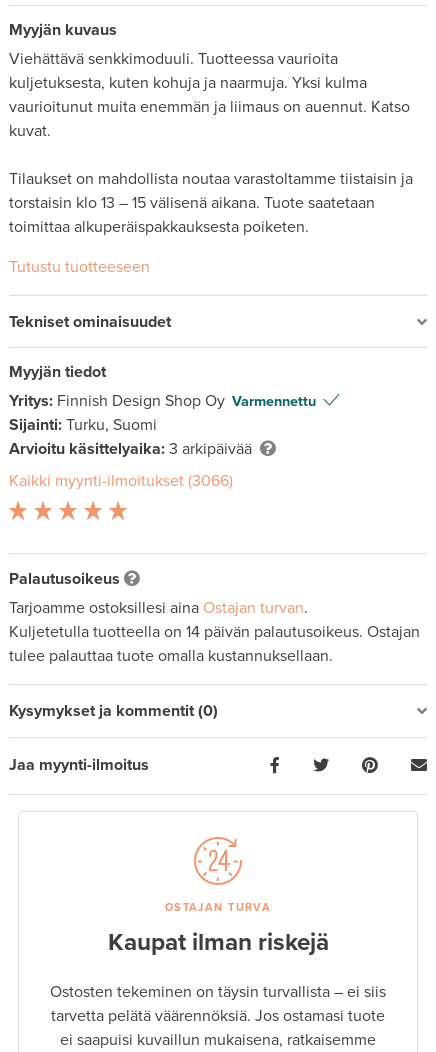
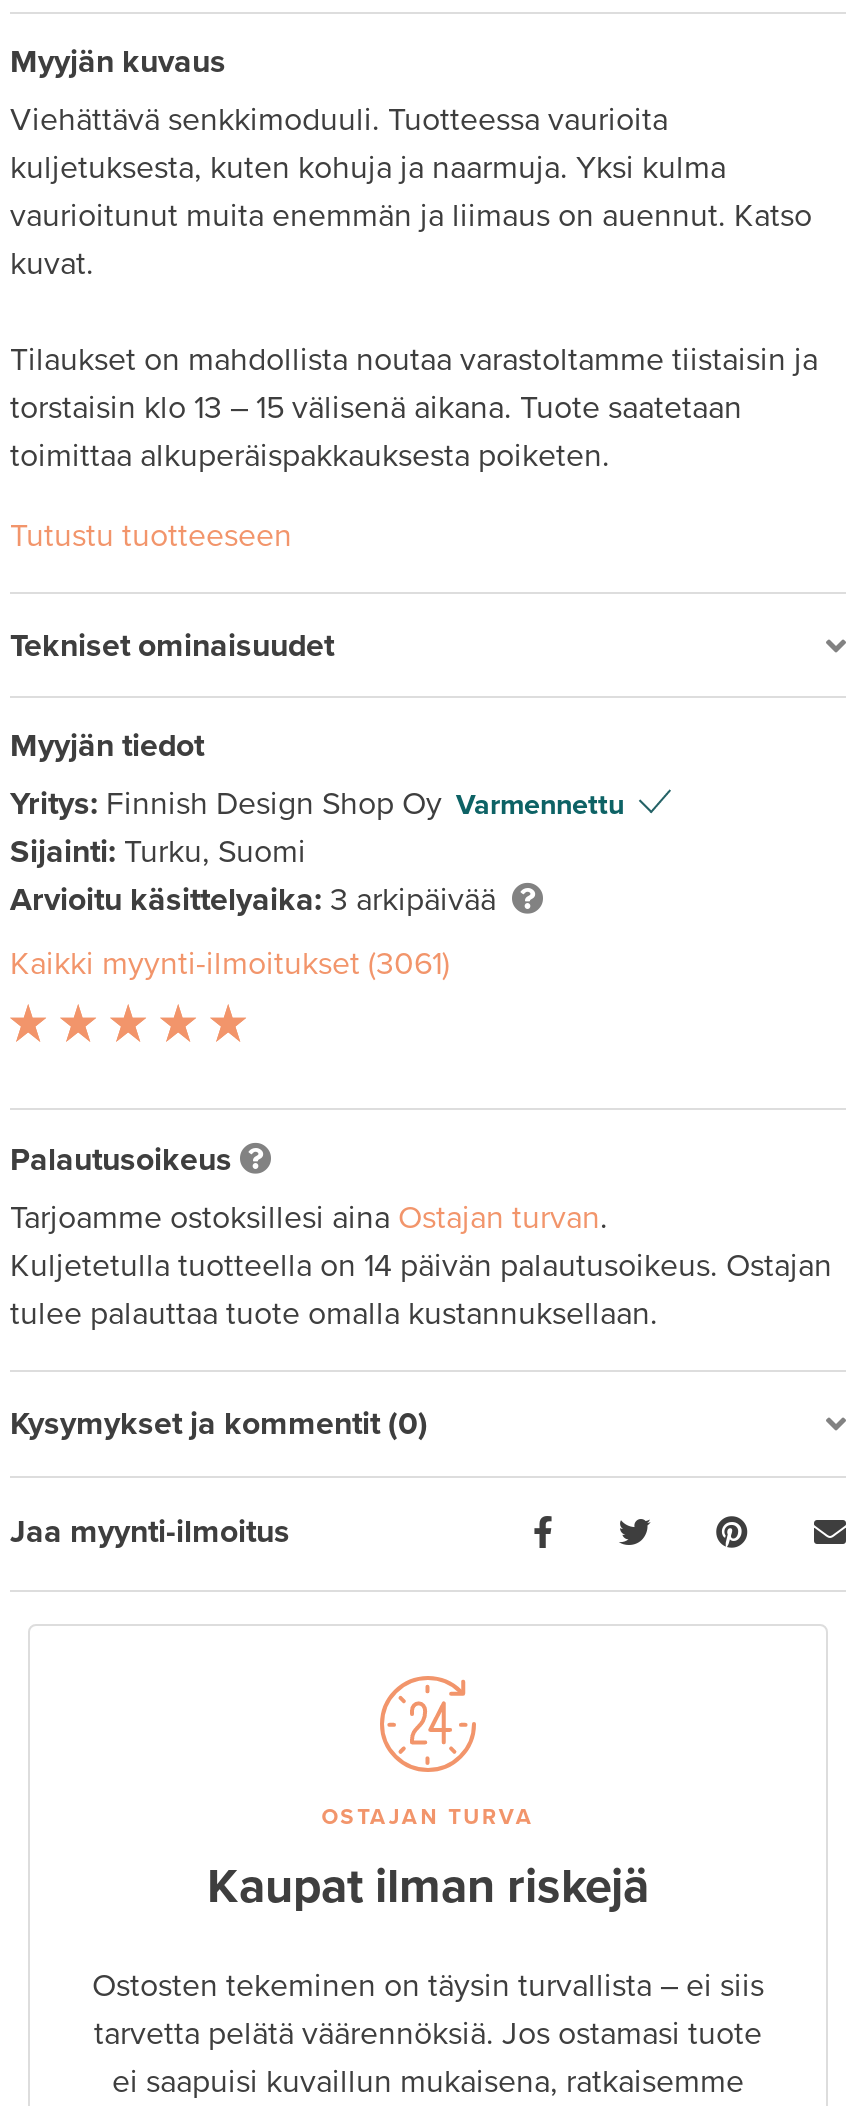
- Kaikki myynti-ilmoitukset (3066)
+ Kaikki myynti-ilmoitukset (3061)
